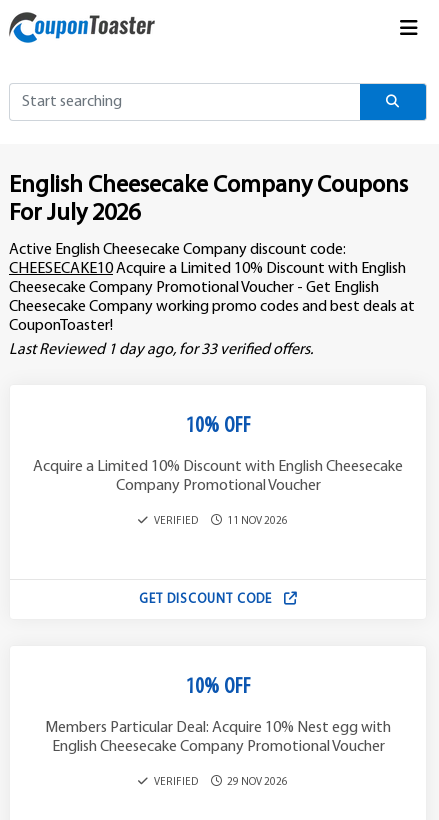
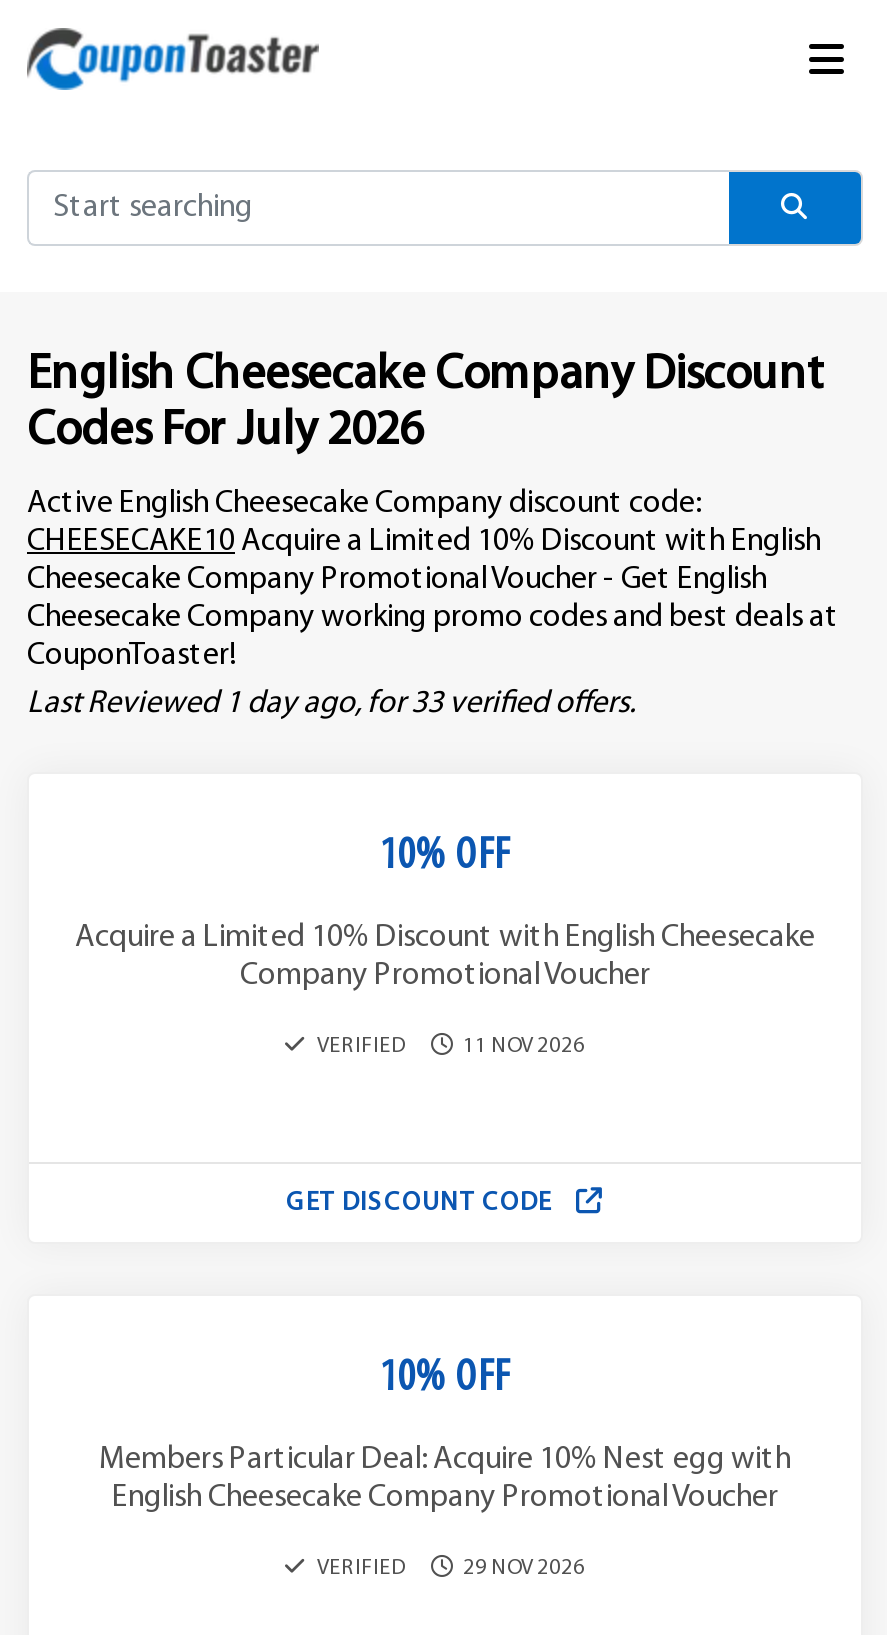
- English Cheesecake Company Coupons
- For July 2026
+ English Cheesecake Company Discount
+ Codes For July 2026
